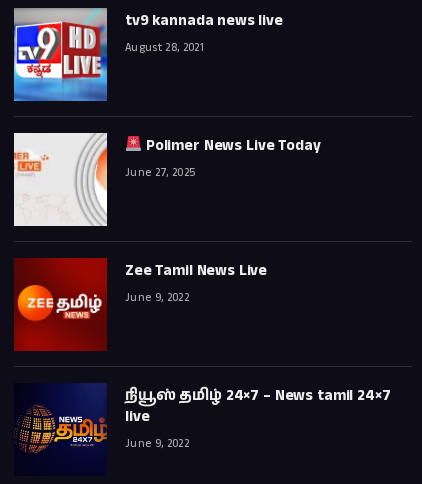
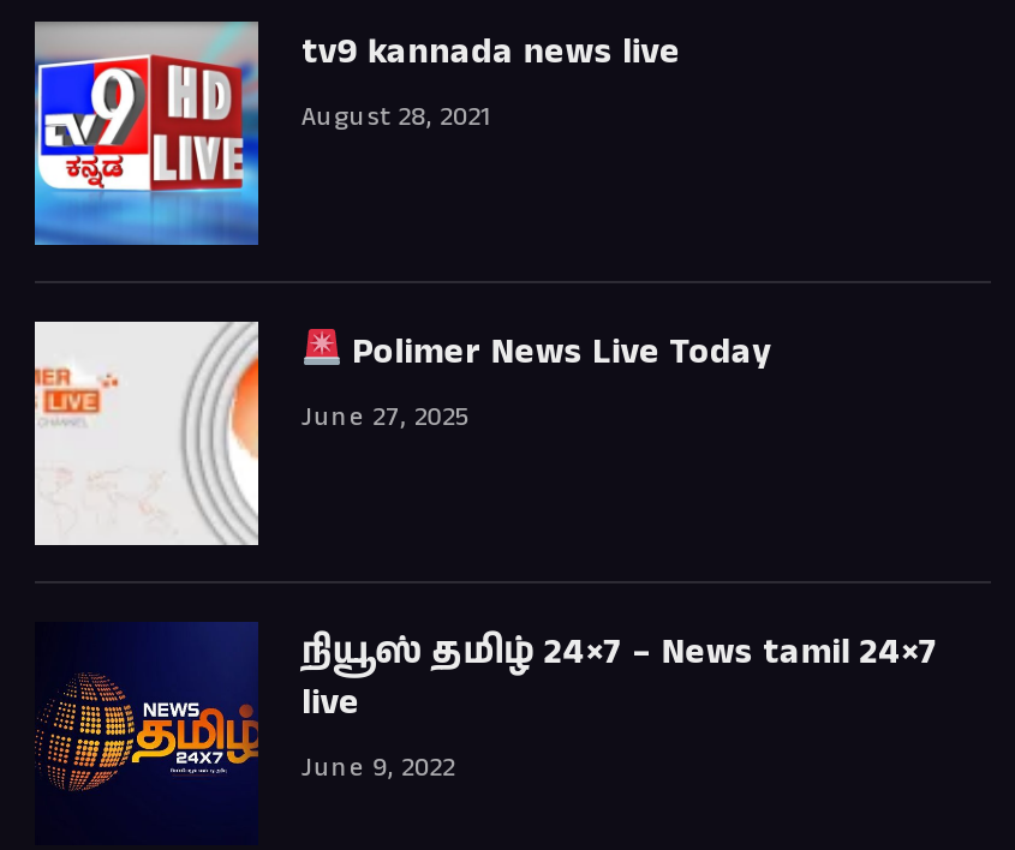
- [image]
- Zee Tamil News Live
- June 9, 2022
